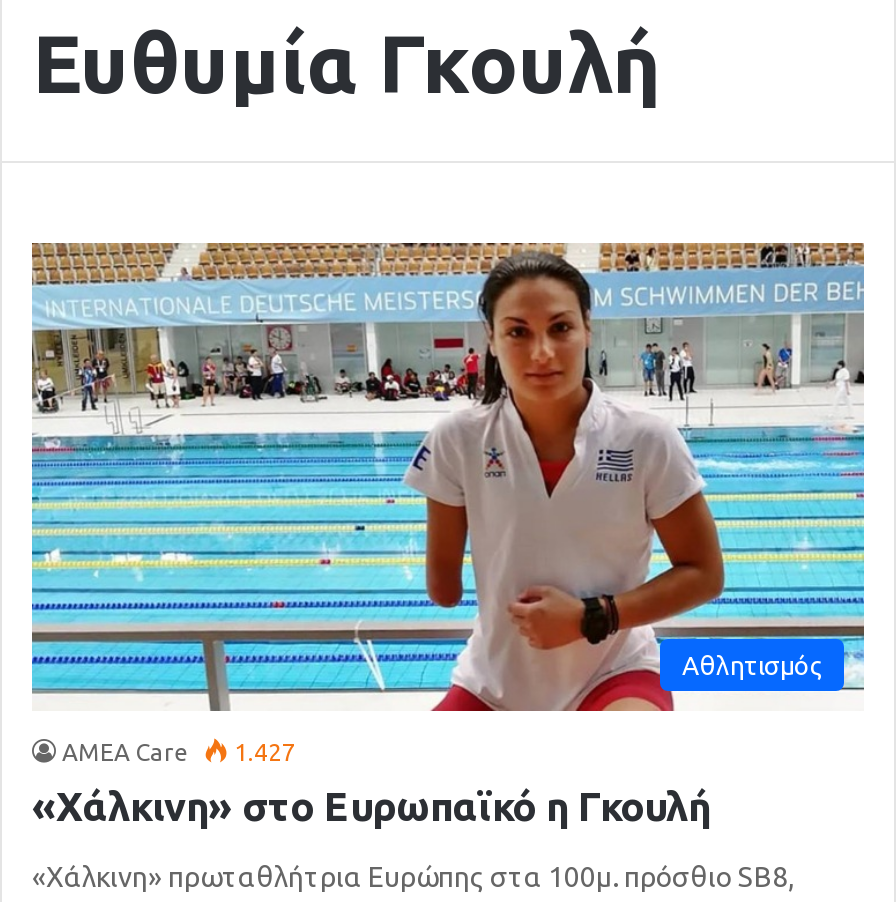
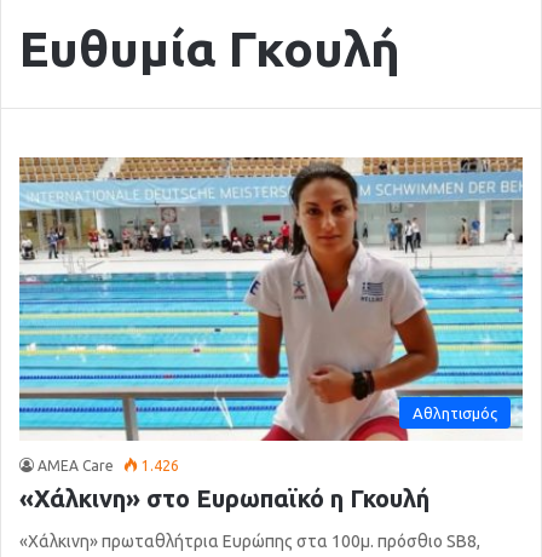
- AMEA Care 1.427
+ AMEA Care 1.426
